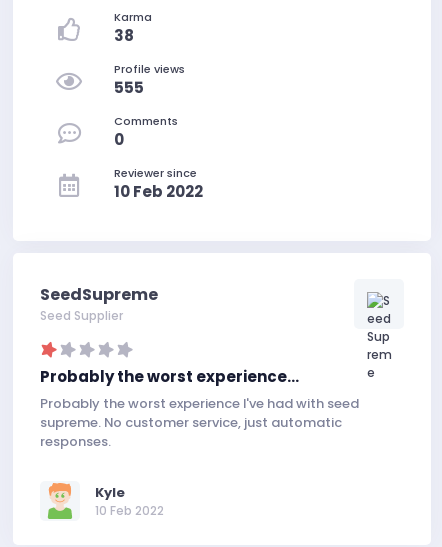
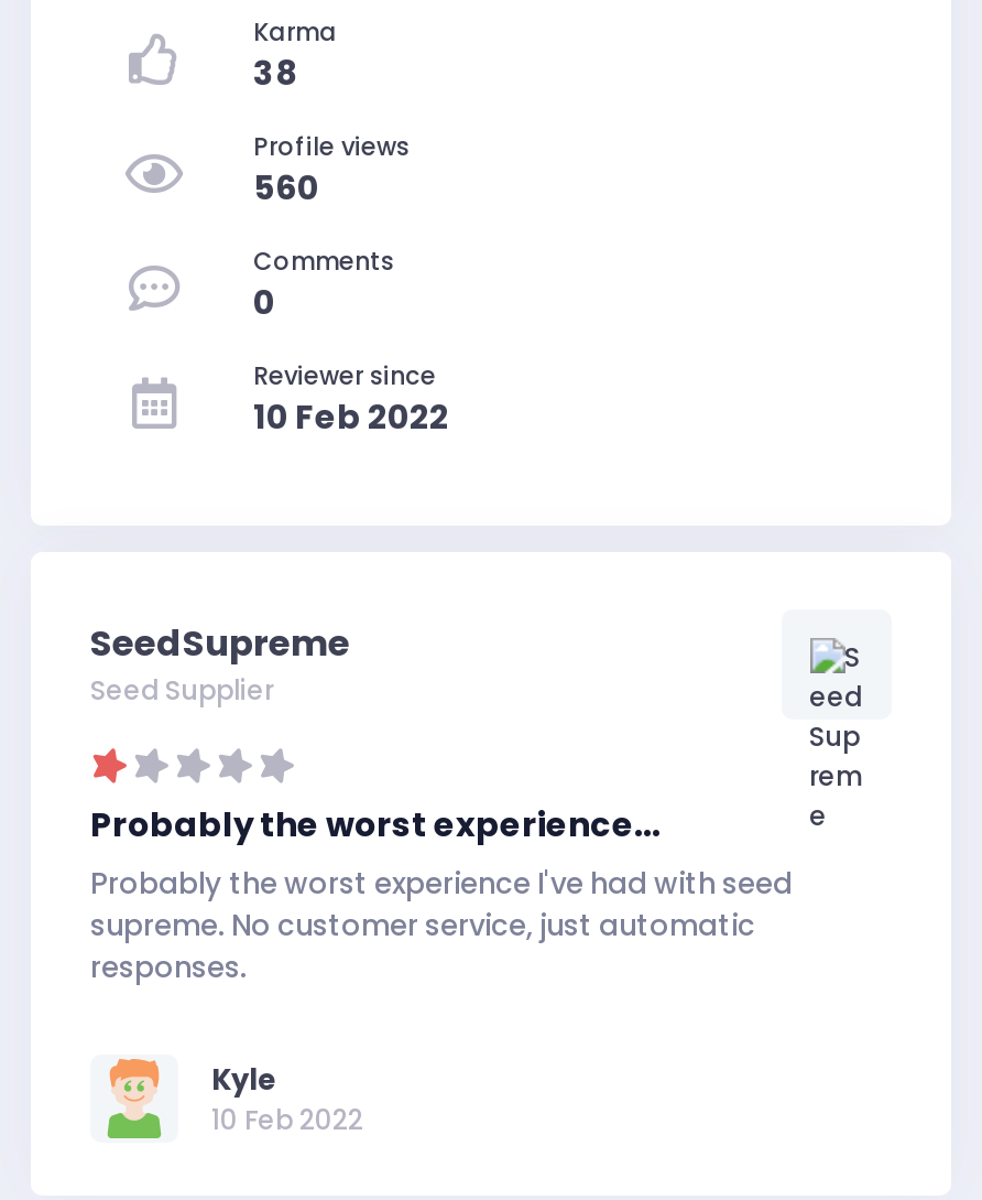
- 555
+ 560
